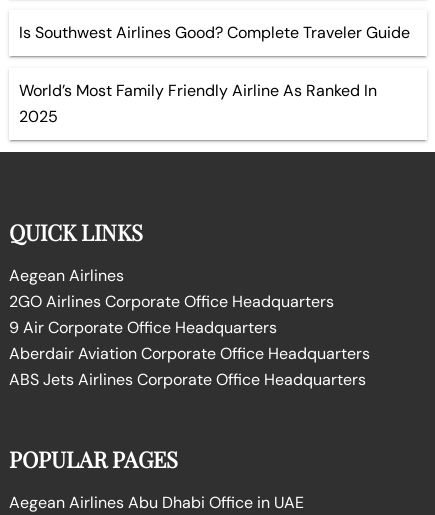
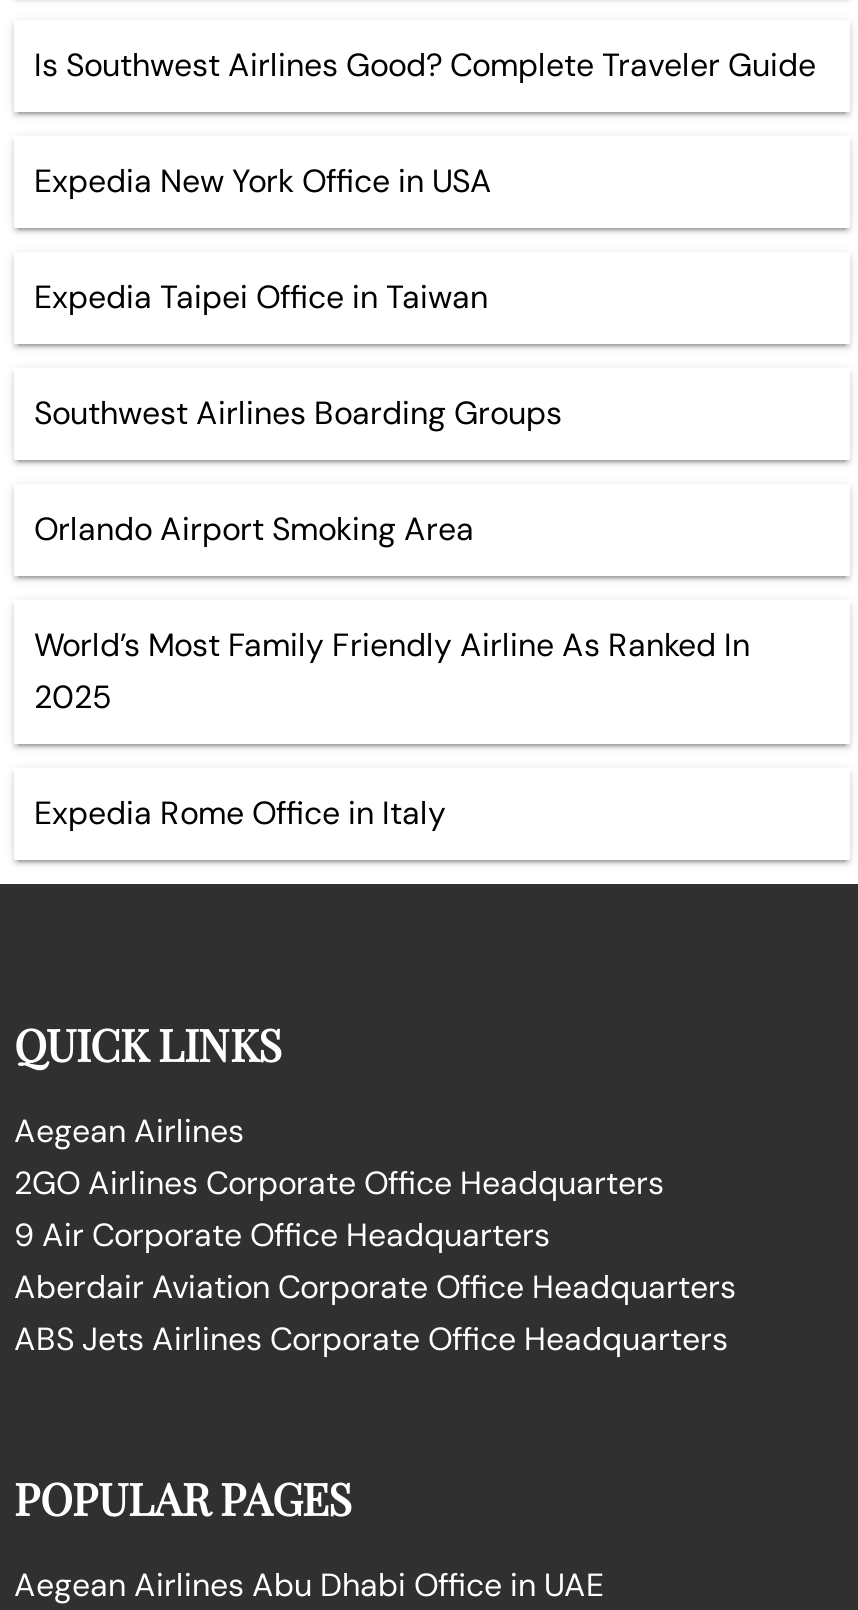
+ Expedia New York Office in USA
+ Expedia Taipei Office in Taiwan
+ Southwest Airlines Boarding Groups
+ Orlando Airport Smoking Area

+ Expedia Rome Office in Italy
